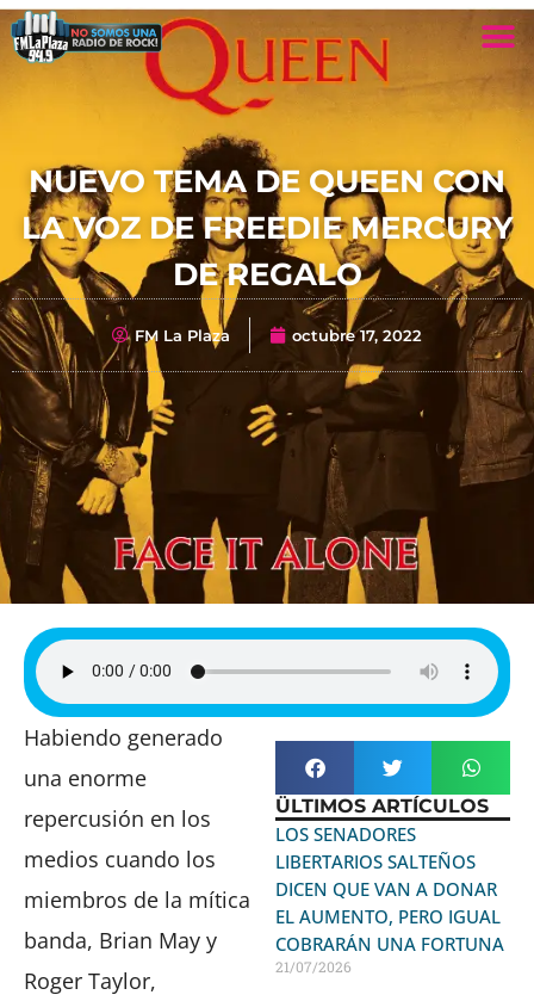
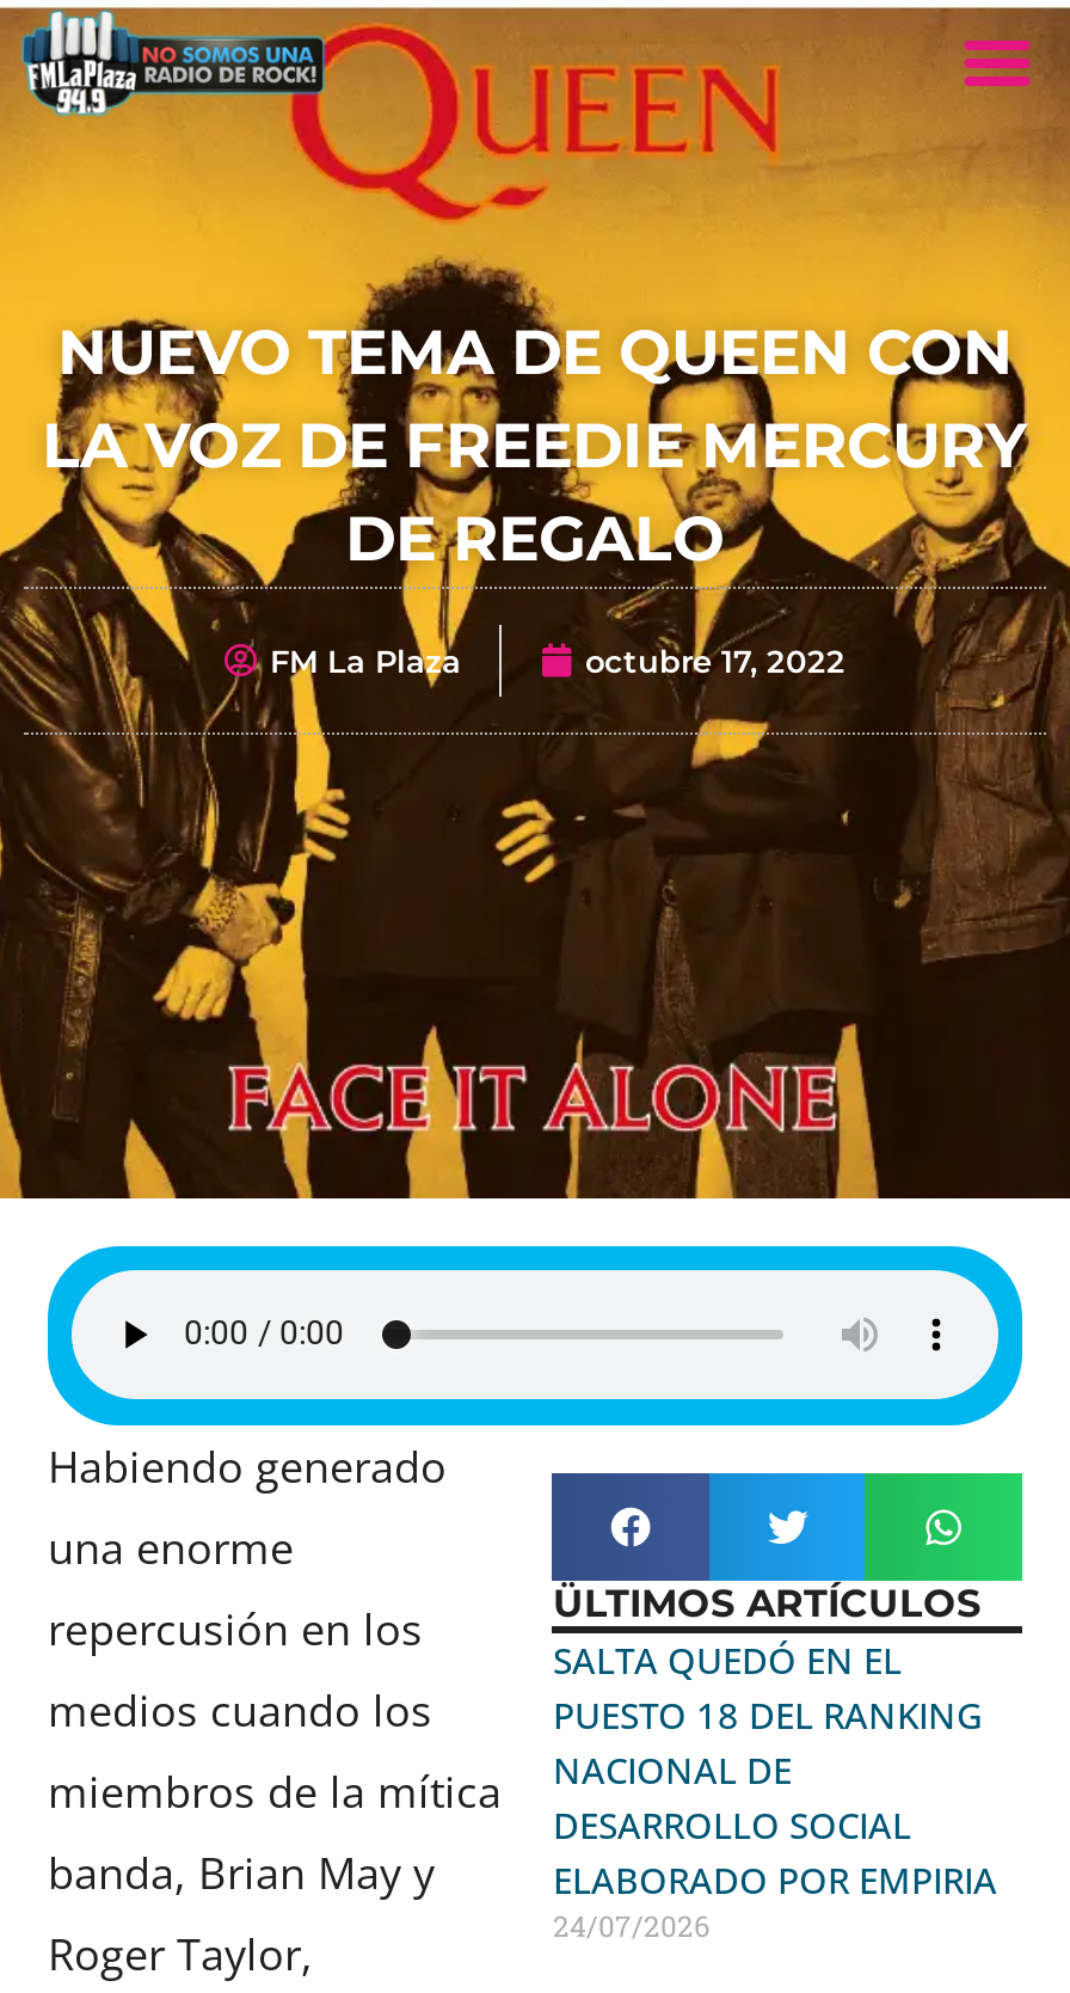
- LOS SENADORES
- LIBERTARIOS SALTEÑOS
- DICEN QUE VAN A DONAR
- EL AUMENTO, PERO IGUAL
- COBRARÁN UNA FORTUNA
- 21/07/2026
+ SALTA QUEDÓ EN EL
+ PUESTO 18 DEL RANKING
+ NACIONAL DE
+ DESARROLLO SOCIAL
+ ELABORADO POR EMPIRIA
+ 24/07/2026
